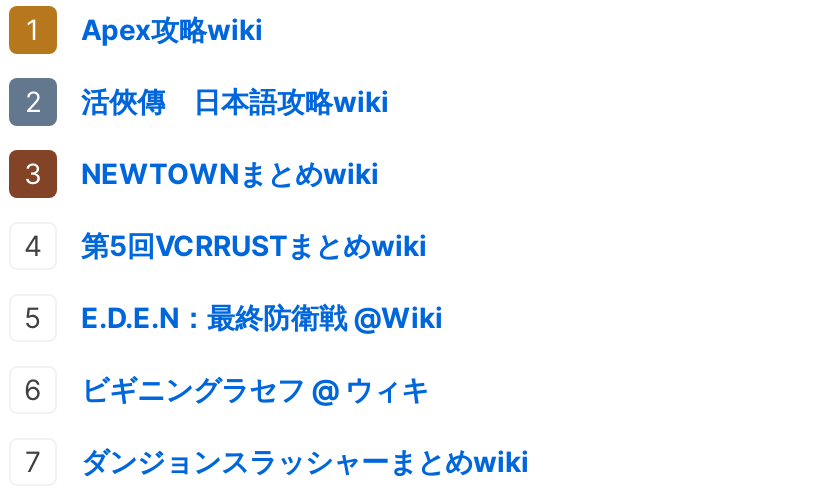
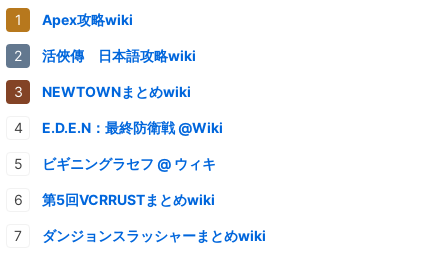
moved down: 第5回VCRRUSTまとめwiki

moved up: E.D.E.N：最終防衛戦 @Wiki | ビギニングラセフ @ ウィキ
